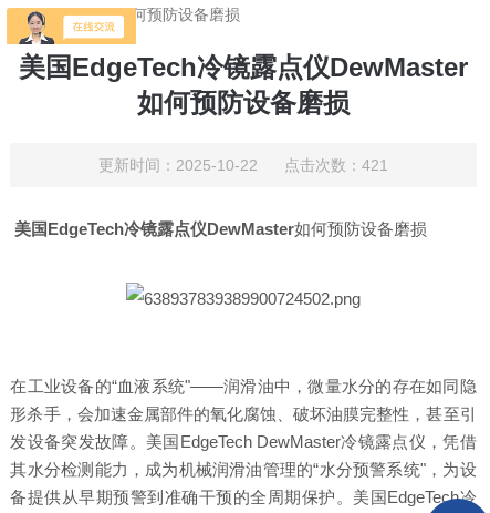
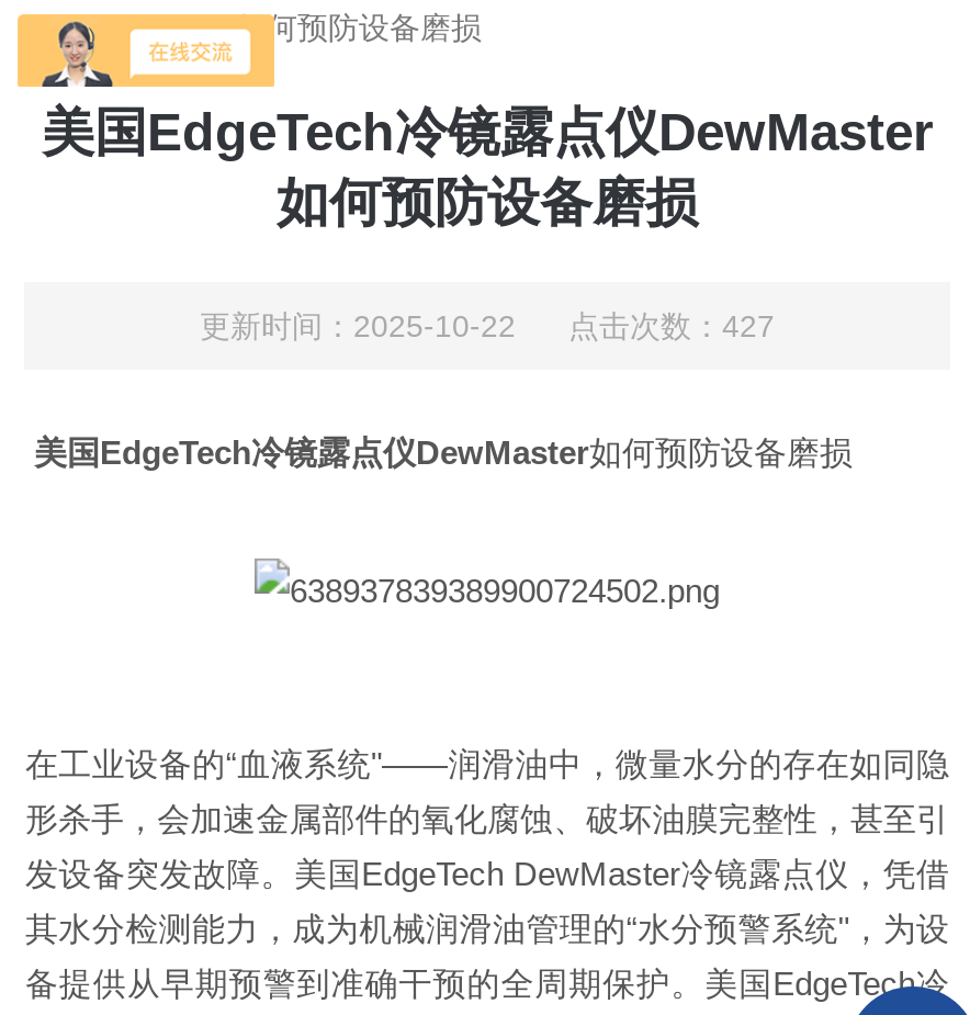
- 更新时间：2025-10-22 点击次数：421
+ 更新时间：2025-10-22 点击次数：427
